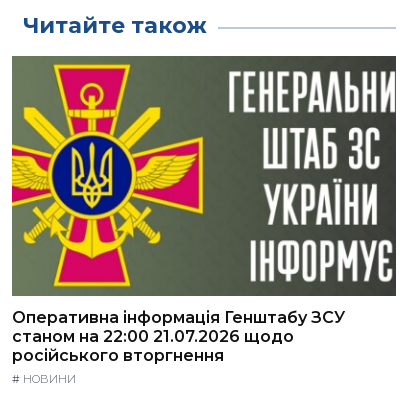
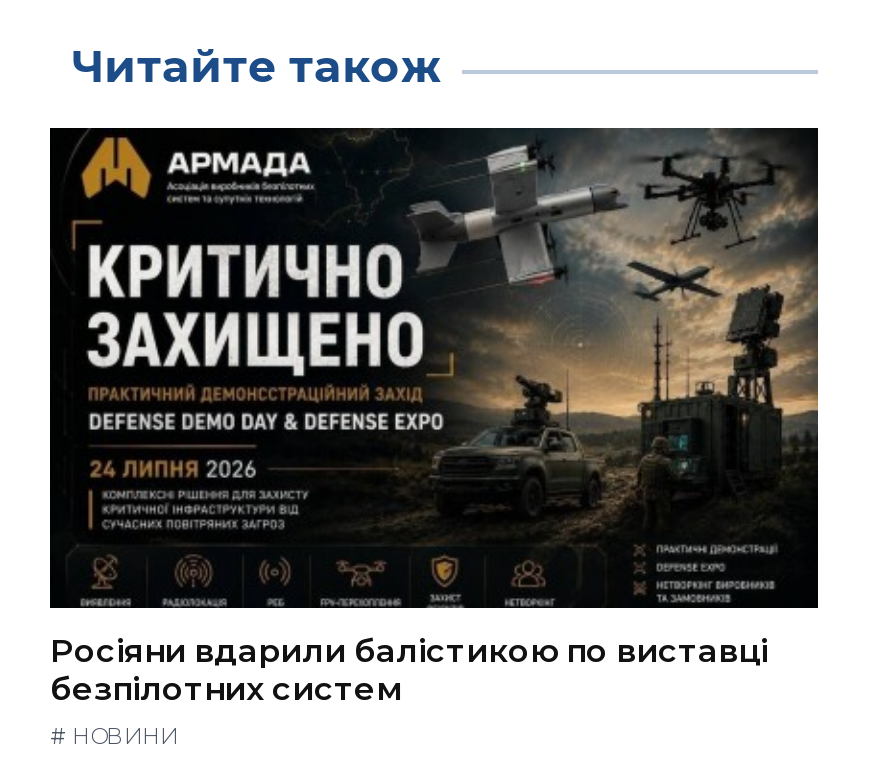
- [image]
- Оперативна інформація Генштабу ЗСУ
- станом на 22:00 21.07.2026 щодо
- російського вторгнення
+ [image]
+ Росіяни вдарили балістикою по виставці
+ безпілотних систем
